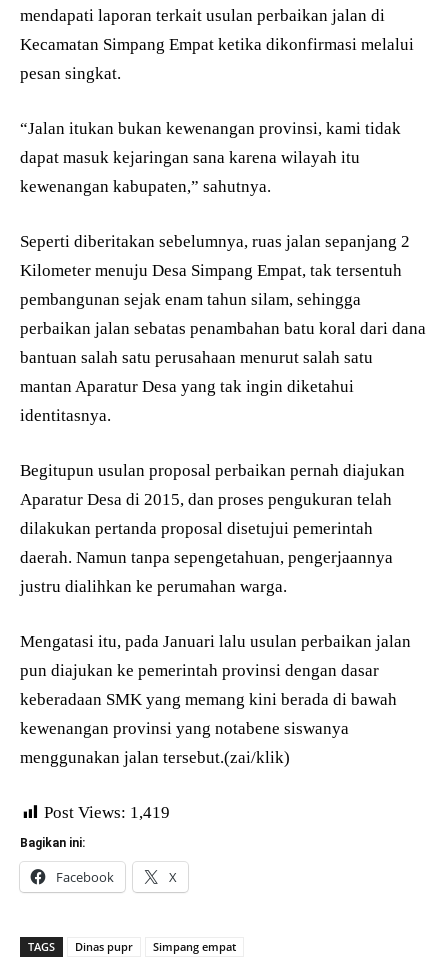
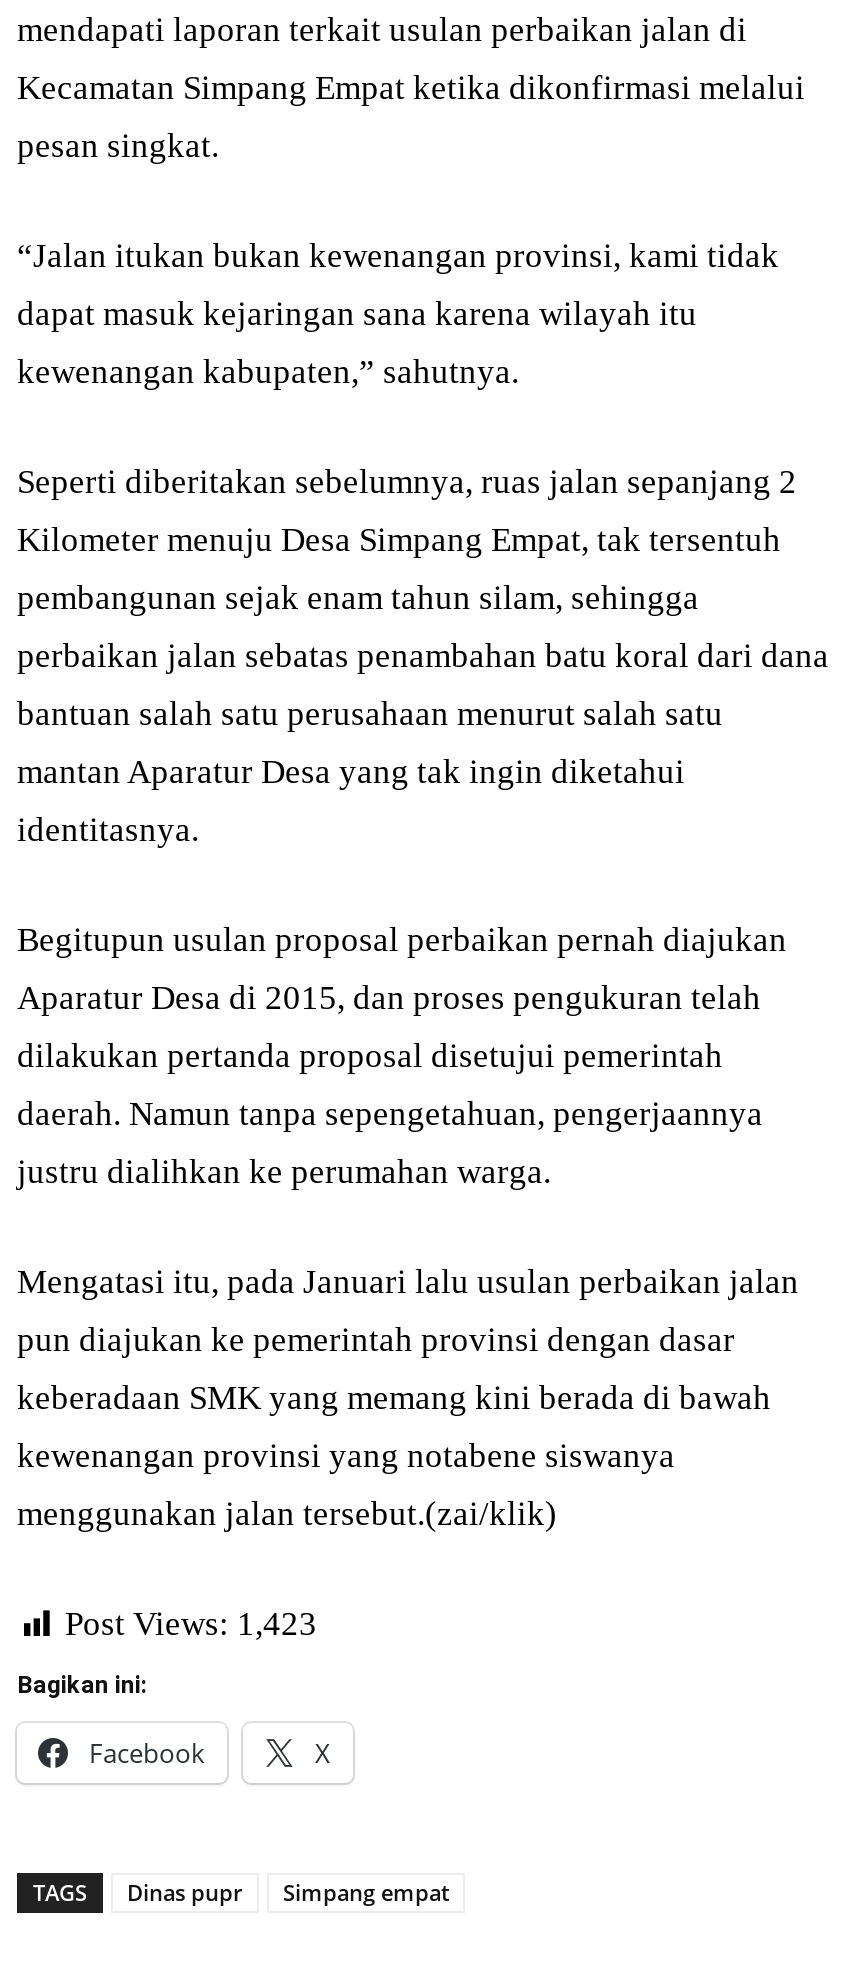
- Post Views: 1,419
+ Post Views: 1,423
